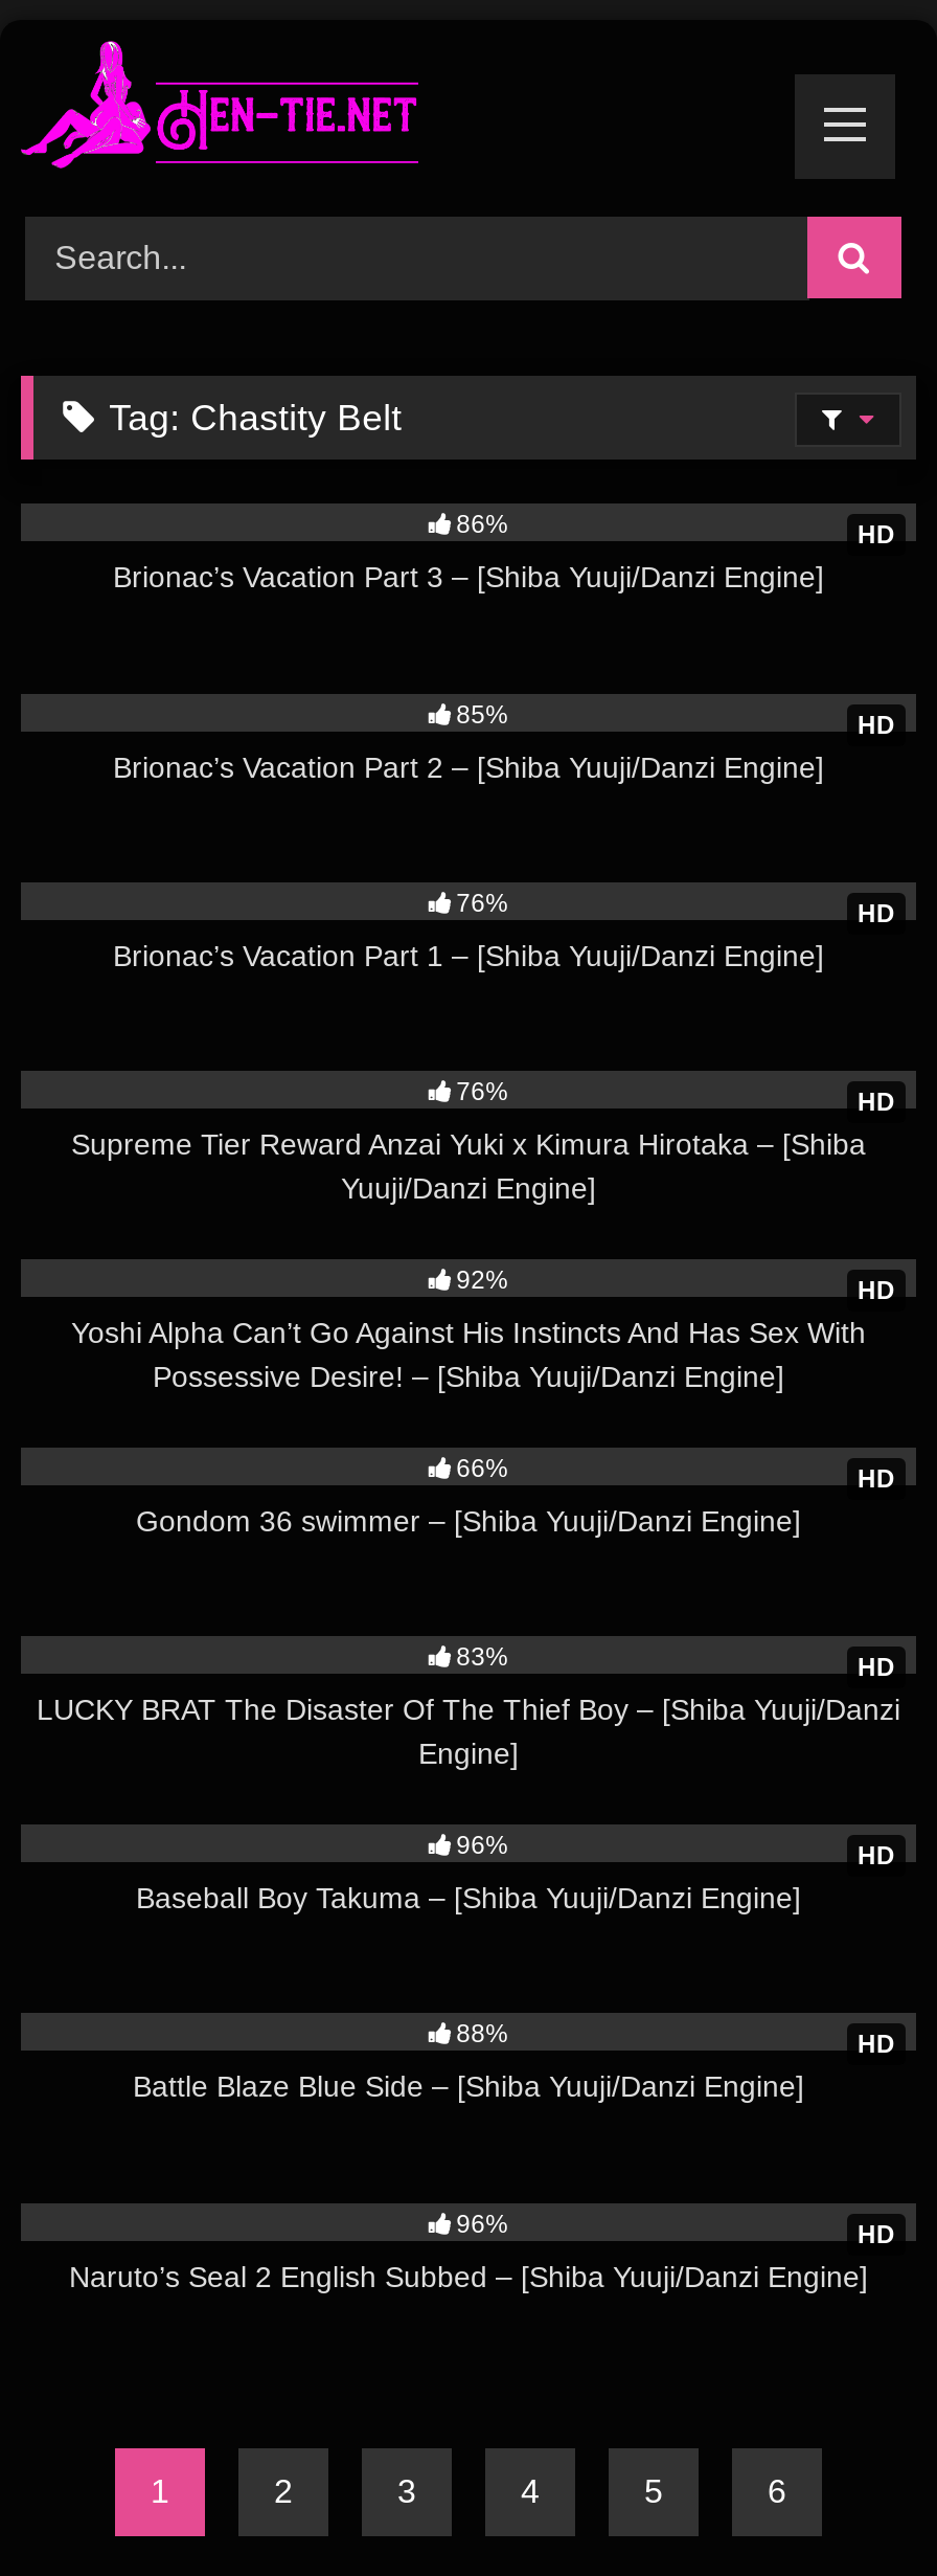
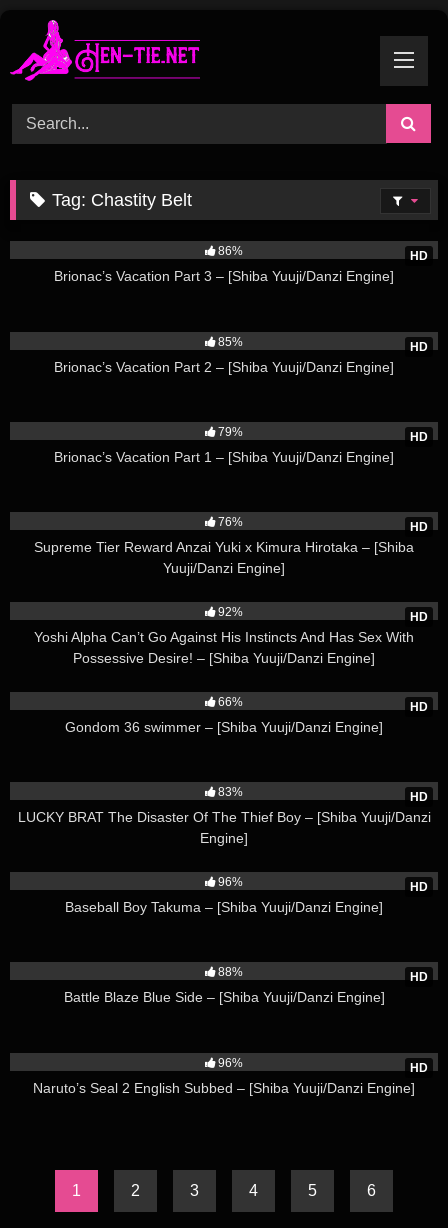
- 76%
+ 79%
